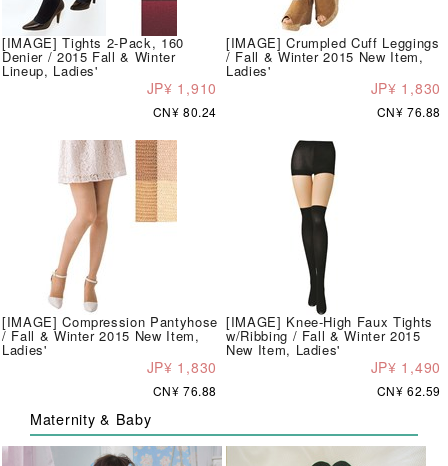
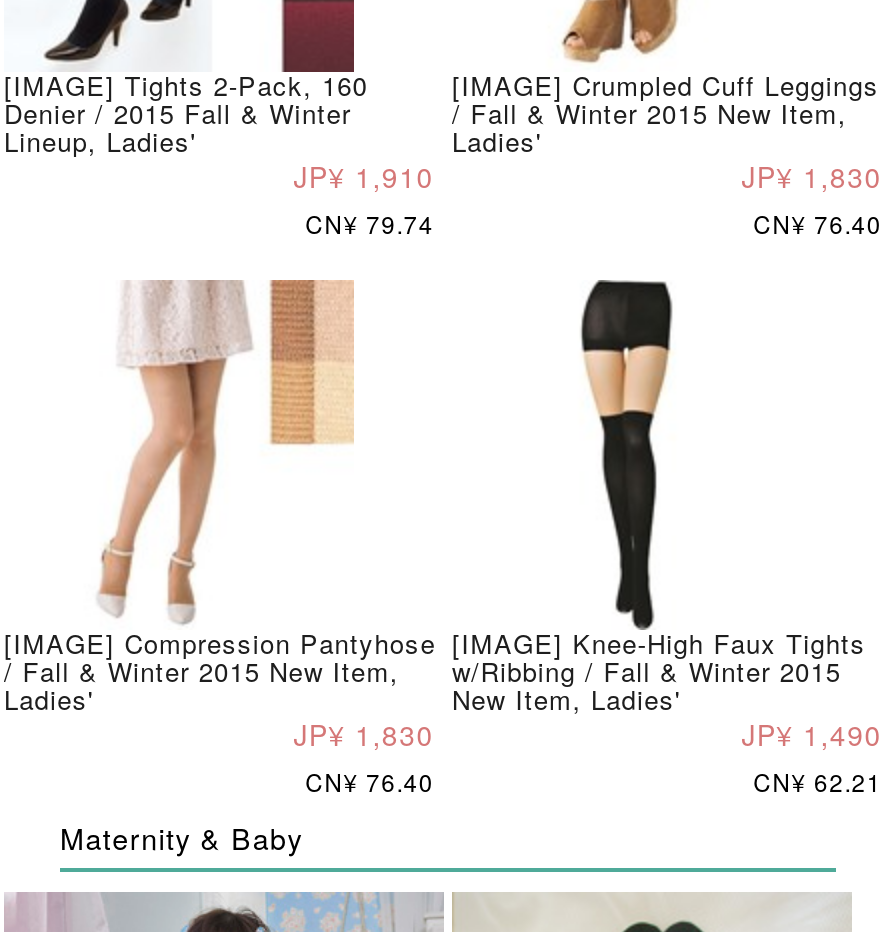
- CN¥ 80.24
+ CN¥ 79.74

- CN¥ 76.88
+ CN¥ 76.40

- CN¥ 76.88
+ CN¥ 76.40

- CN¥ 62.59
+ CN¥ 62.21
